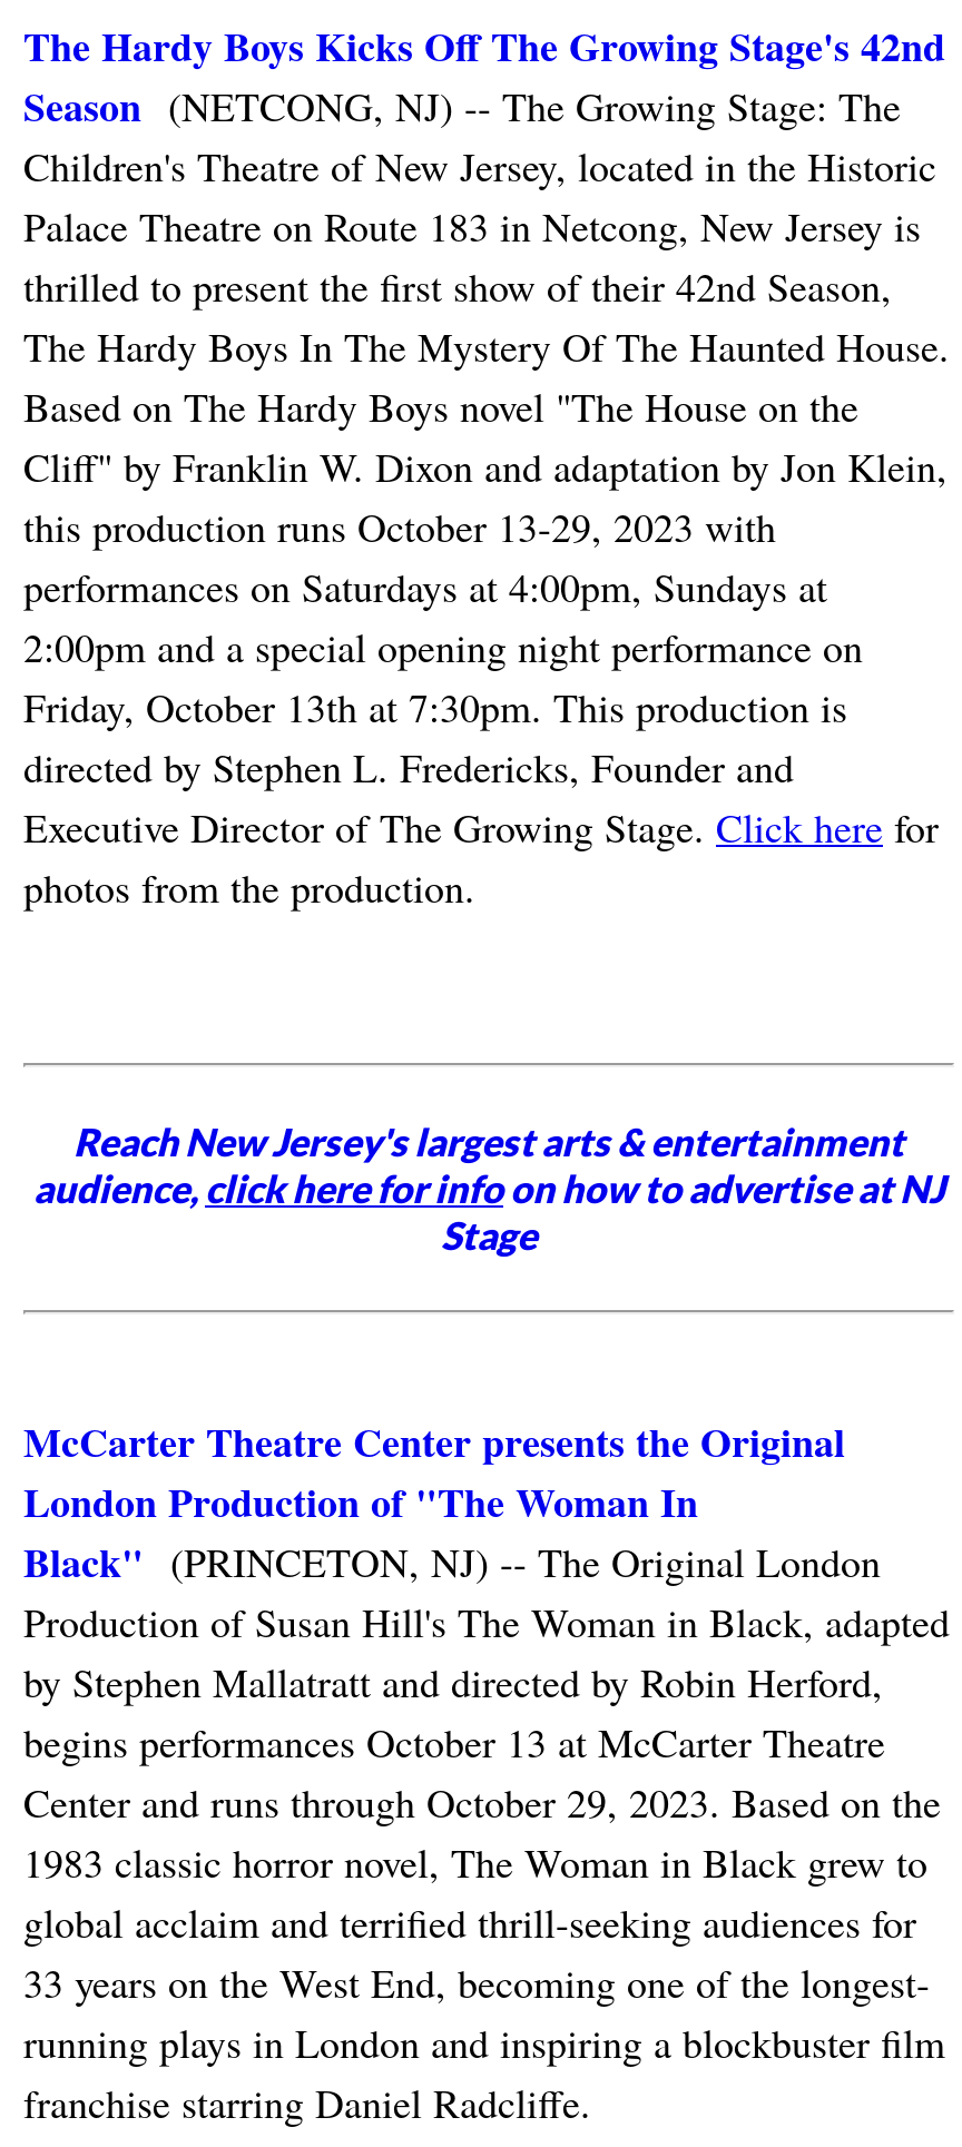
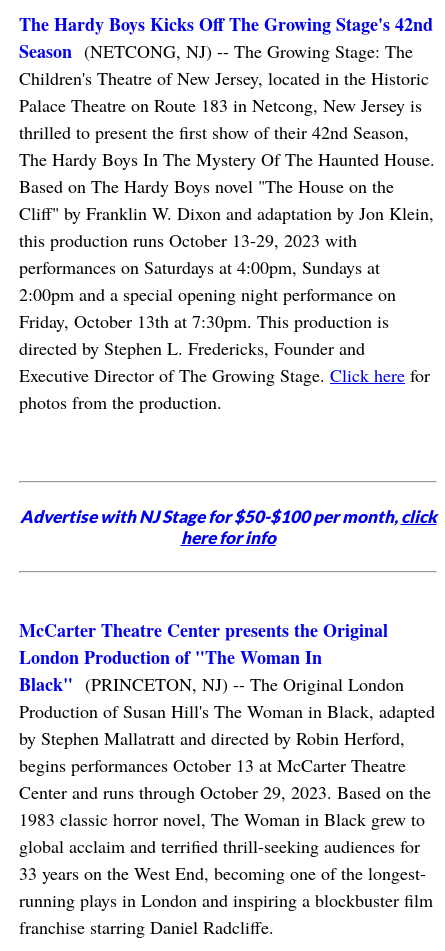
- Reach New Jersey's largest arts & entertainment
- audience, click here for infoon how to advertise at NJ
- Stage
+ Advertise with NJ Stage for $50-$100 per month, click
+ here for info
